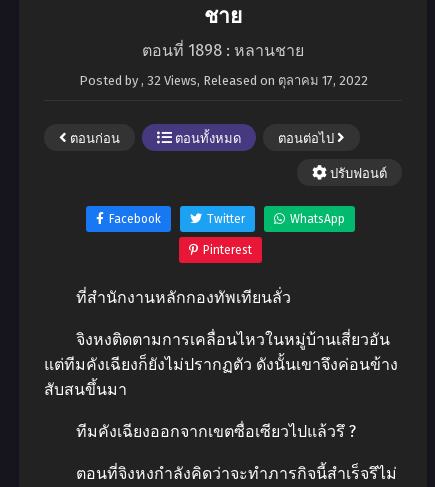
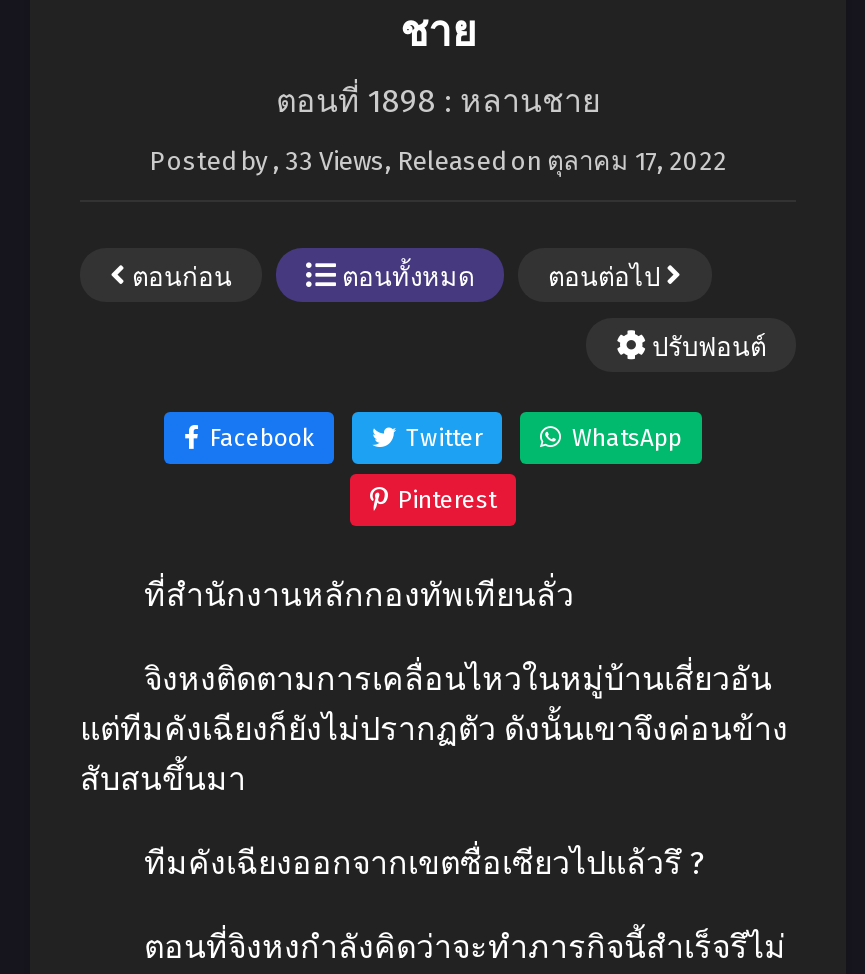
- Posted by, 32 Views, Released onตุลาคม 17, 2022
+ Posted by, 33 Views, Released onตุลาคม 17, 2022
